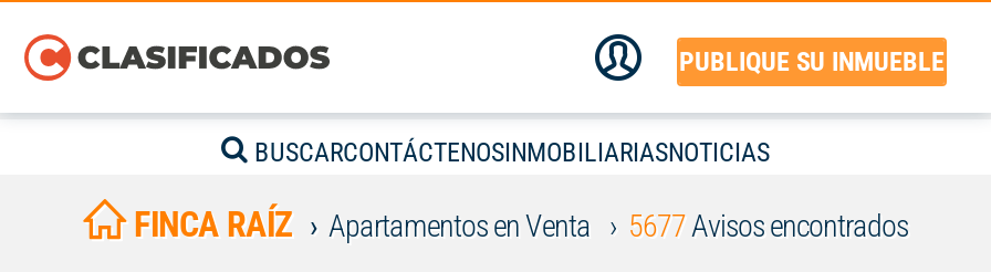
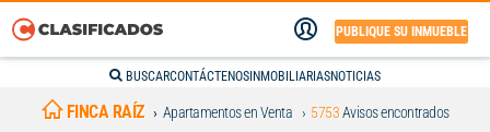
- 5677 Avisos encontrados
+ 5753 Avisos encontrados
